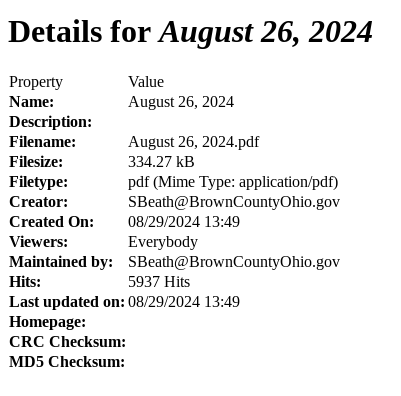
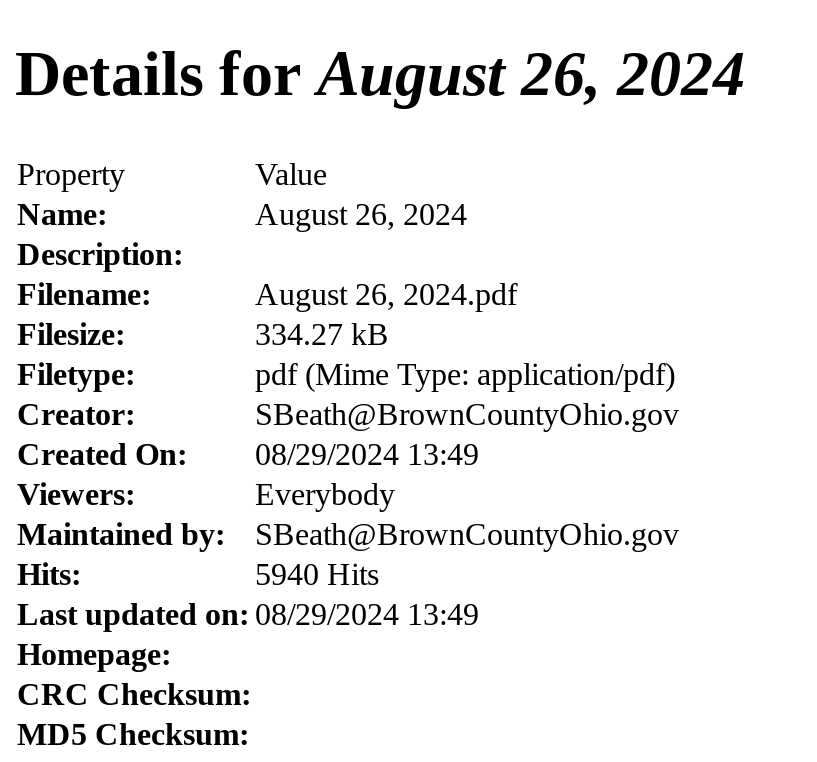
- 5937 Hits
+ 5940 Hits
